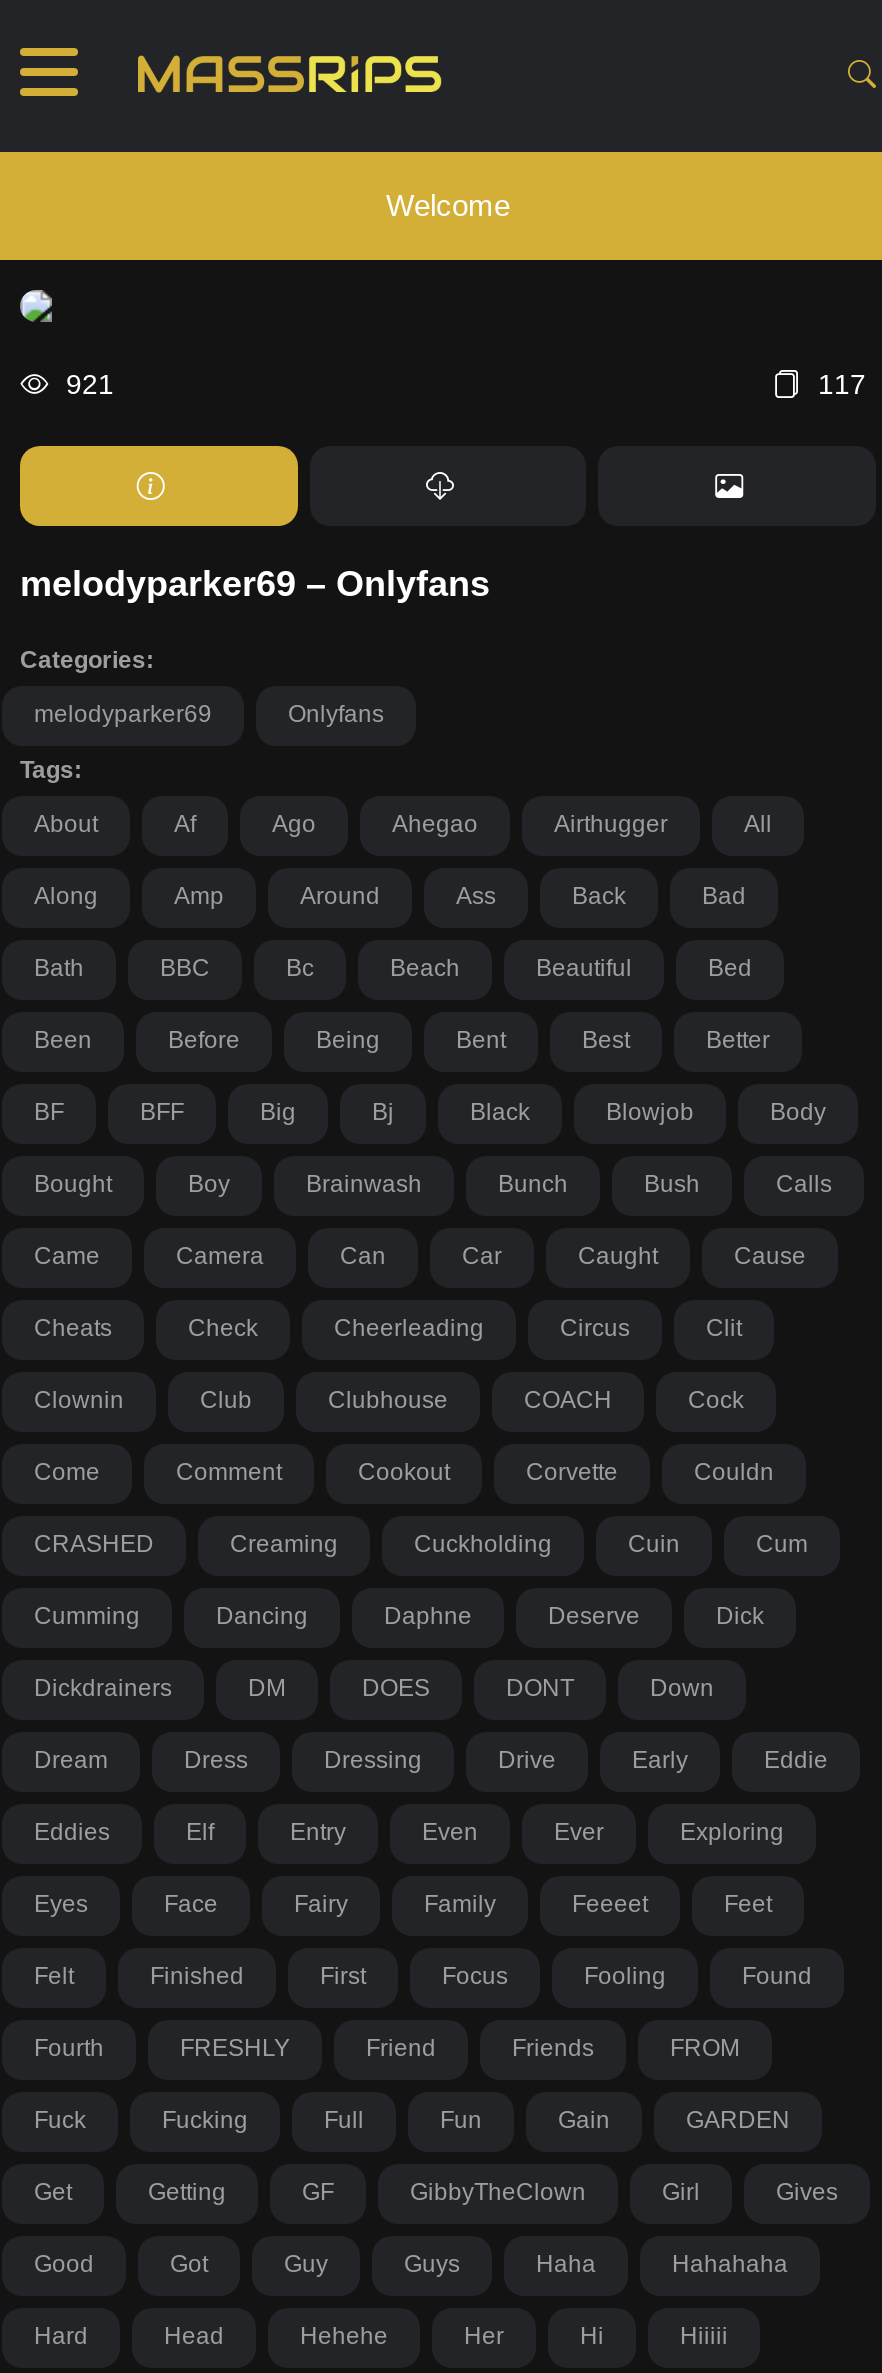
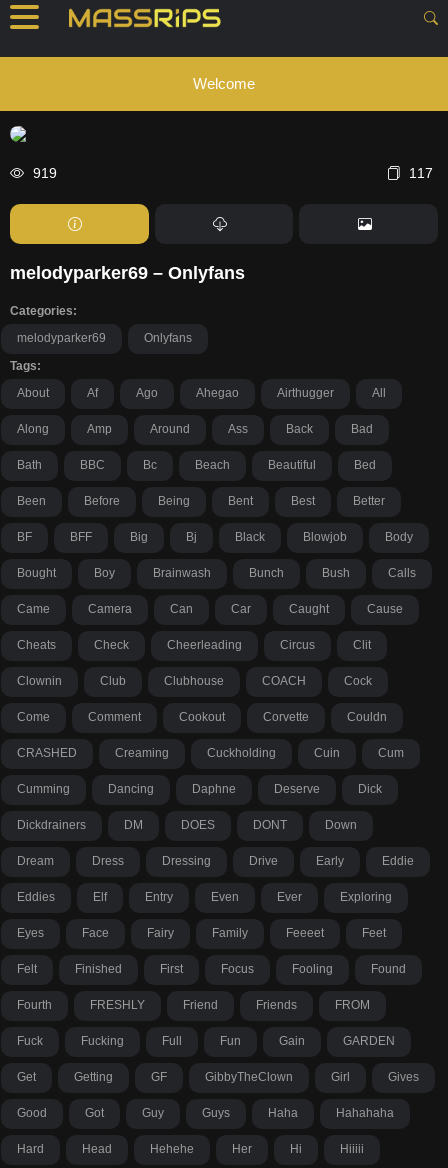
- 921
+ 919
